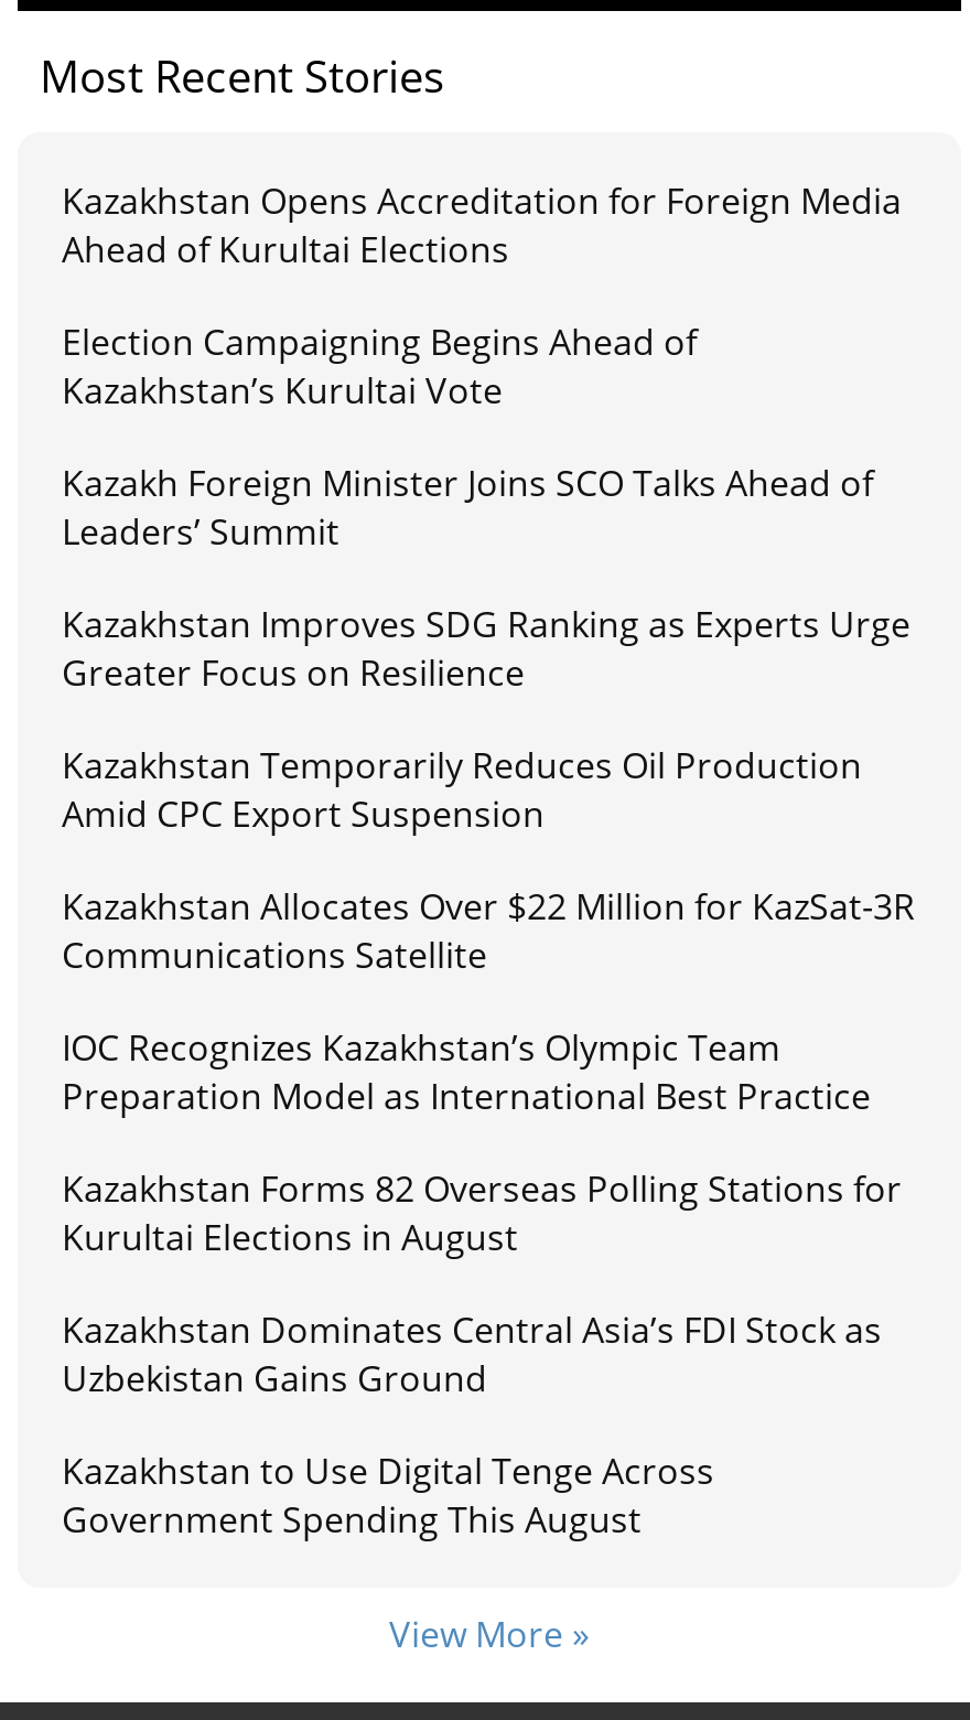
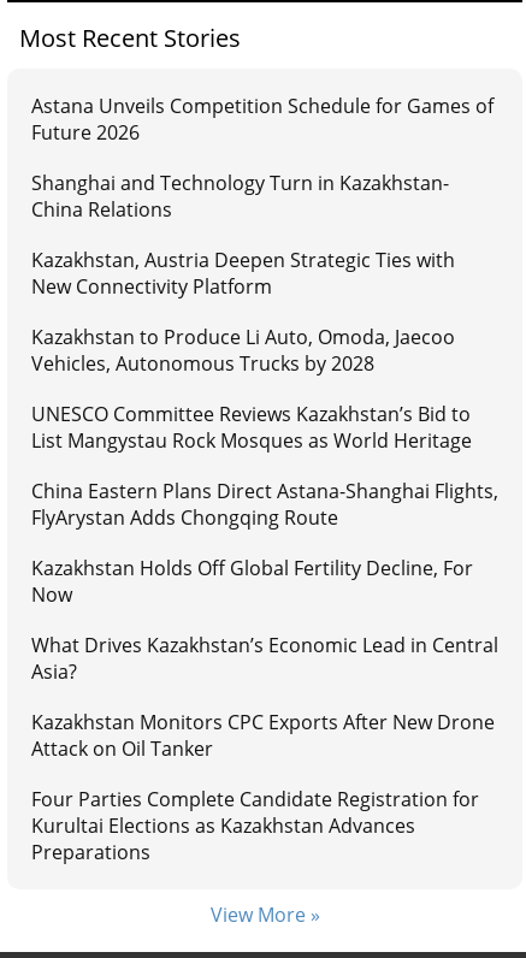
- Kazakhstan Opens Accreditation for Foreign Media
- Ahead of Kurultai Elections
+ Astana Unveils Competition Schedule for Games of
+ Future 2026

- Election Campaigning Begins Ahead of
- Kazakhstan’s Kurultai Vote
+ Shanghai and Technology Turn in Kazakhstan-
+ China Relations

- Kazakh Foreign Minister Joins SCO Talks Ahead of
- Leaders’ Summit
+ Kazakhstan, Austria Deepen Strategic Ties with
+ New Connectivity Platform

- Kazakhstan Improves SDG Ranking as Experts Urge
- Greater Focus on Resilience
+ Kazakhstan to Produce Li Auto, Omoda, Jaecoo
+ Vehicles, Autonomous Trucks by 2028

- Kazakhstan Temporarily Reduces Oil Production
- Amid CPC Export Suspension
+ UNESCO Committee Reviews Kazakhstan’s Bid to
+ List Mangystau Rock Mosques as World Heritage

- Kazakhstan Allocates Over $22 Million for KazSat-3R
- Communications Satellite
+ China Eastern Plans Direct Astana-Shanghai Flights,
+ FlyArystan Adds Chongqing Route

- IOC Recognizes Kazakhstan’s Olympic Team
- Preparation Model as International Best Practice
+ Kazakhstan Holds Off Global Fertility Decline, For
+ Now

- Kazakhstan Forms 82 Overseas Polling Stations for
- Kurultai Elections in August
+ What Drives Kazakhstan’s Economic Lead in Central
+ Asia?

- Kazakhstan Dominates Central Asia’s FDI Stock as
- Uzbekistan Gains Ground
+ Kazakhstan Monitors CPC Exports After New Drone
+ Attack on Oil Tanker

- Kazakhstan to Use Digital Tenge Across
- Government Spending This August
+ Four Parties Complete Candidate Registration for
+ Kurultai Elections as Kazakhstan Advances
+ Preparations
